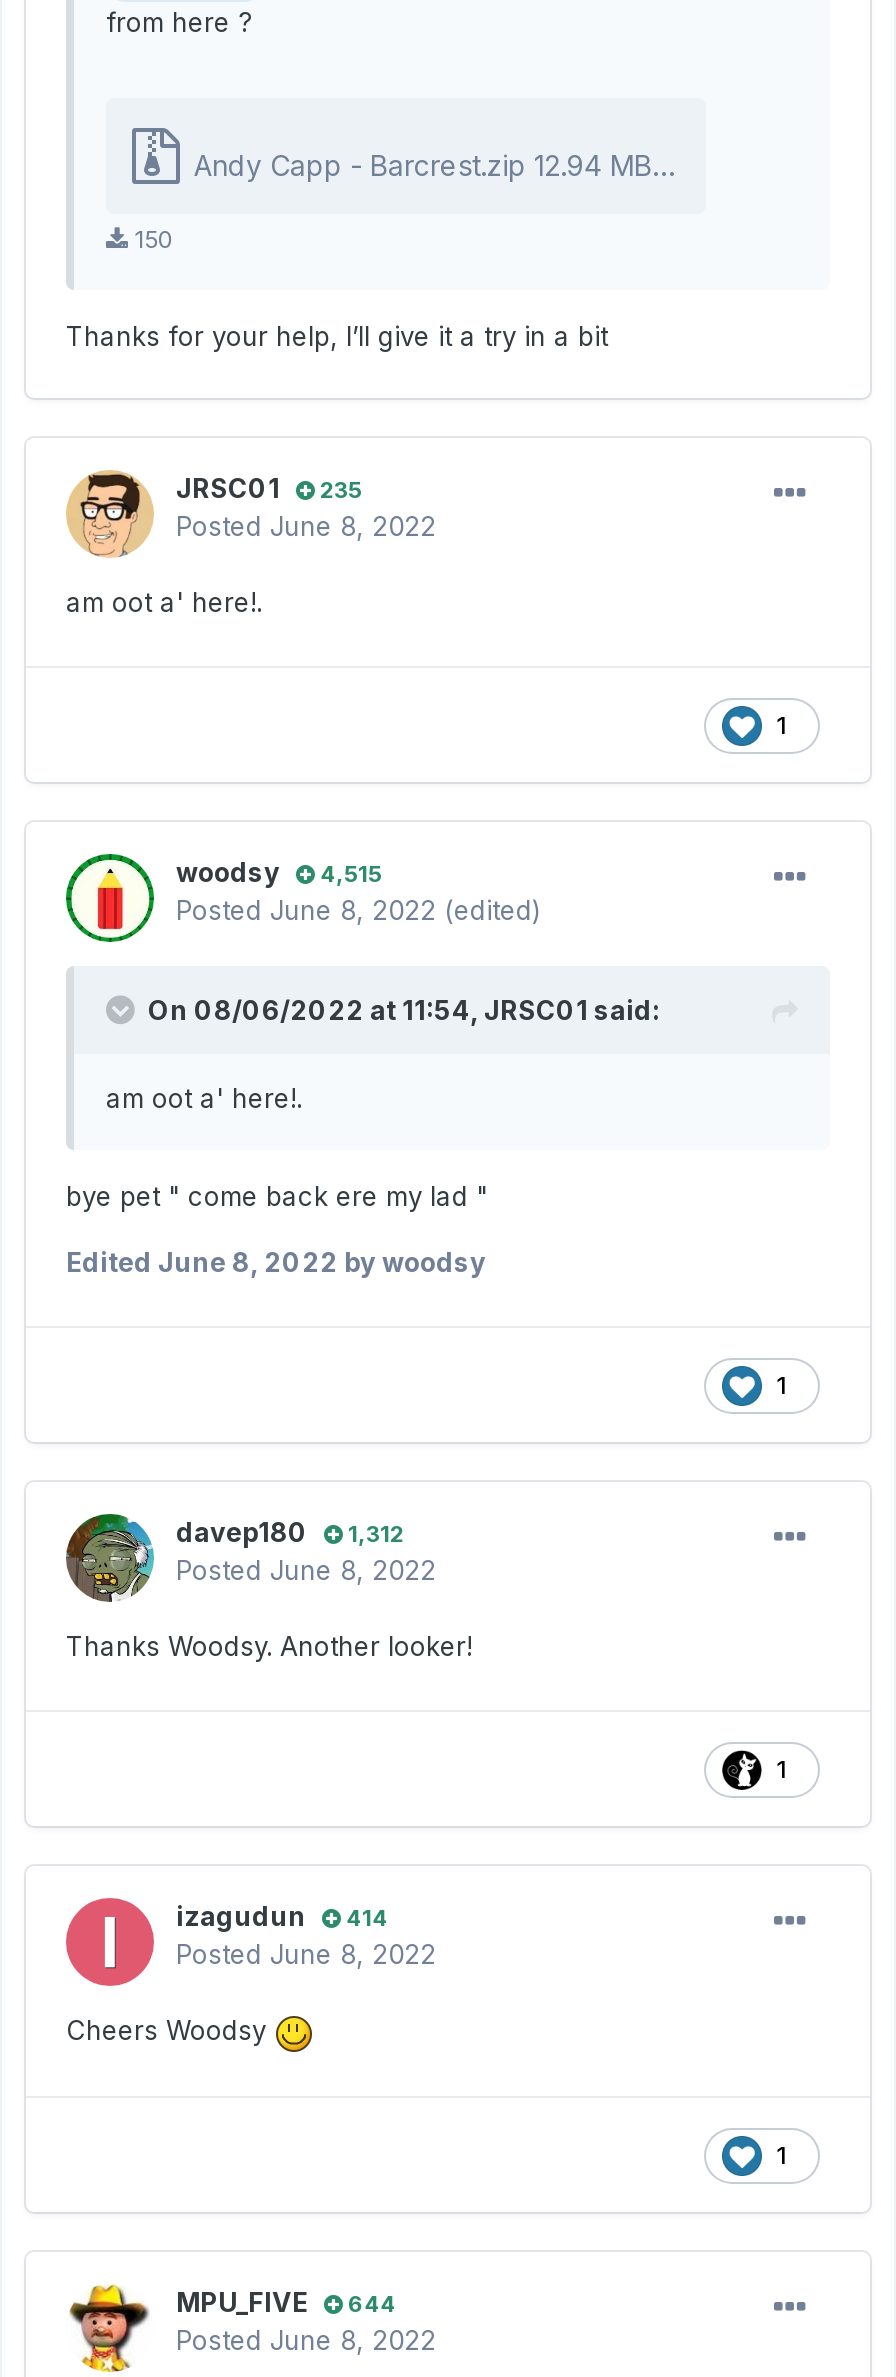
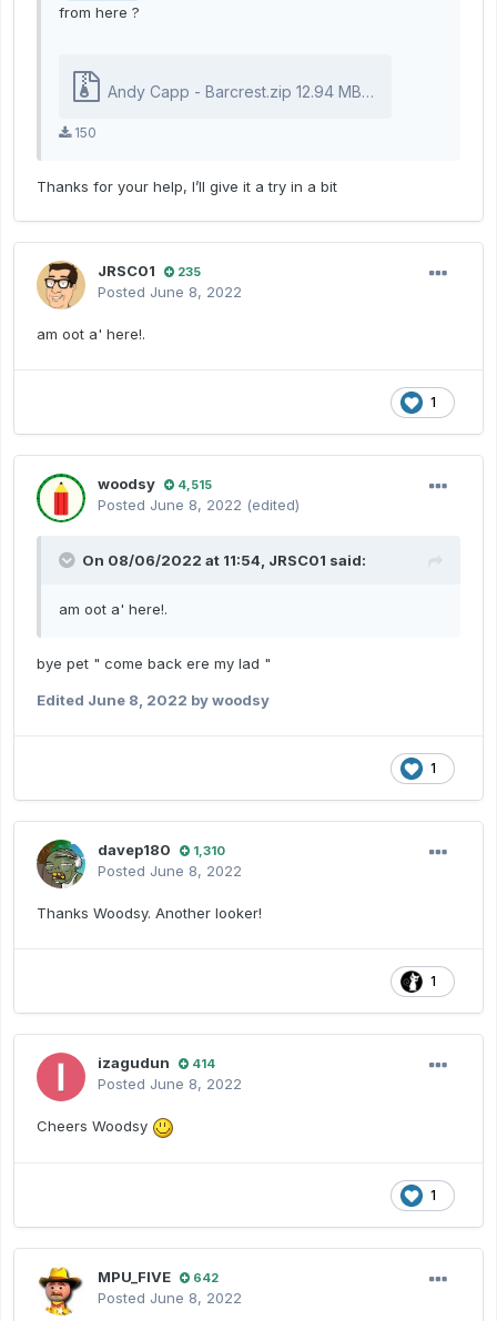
- davep180 1,312
+ davep180 1,310

- MPU_FIVE 644
+ MPU_FIVE 642
